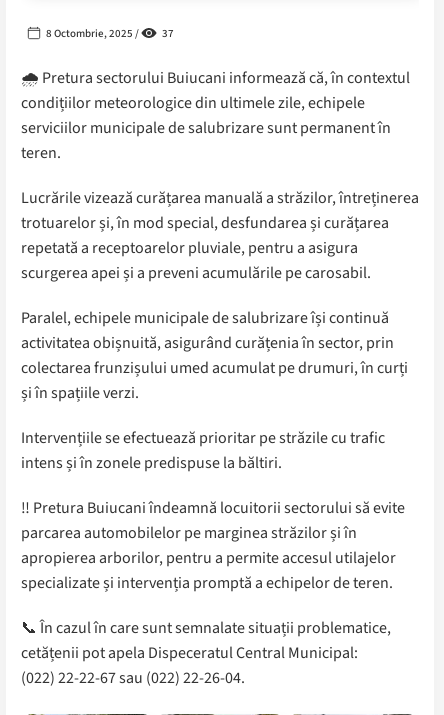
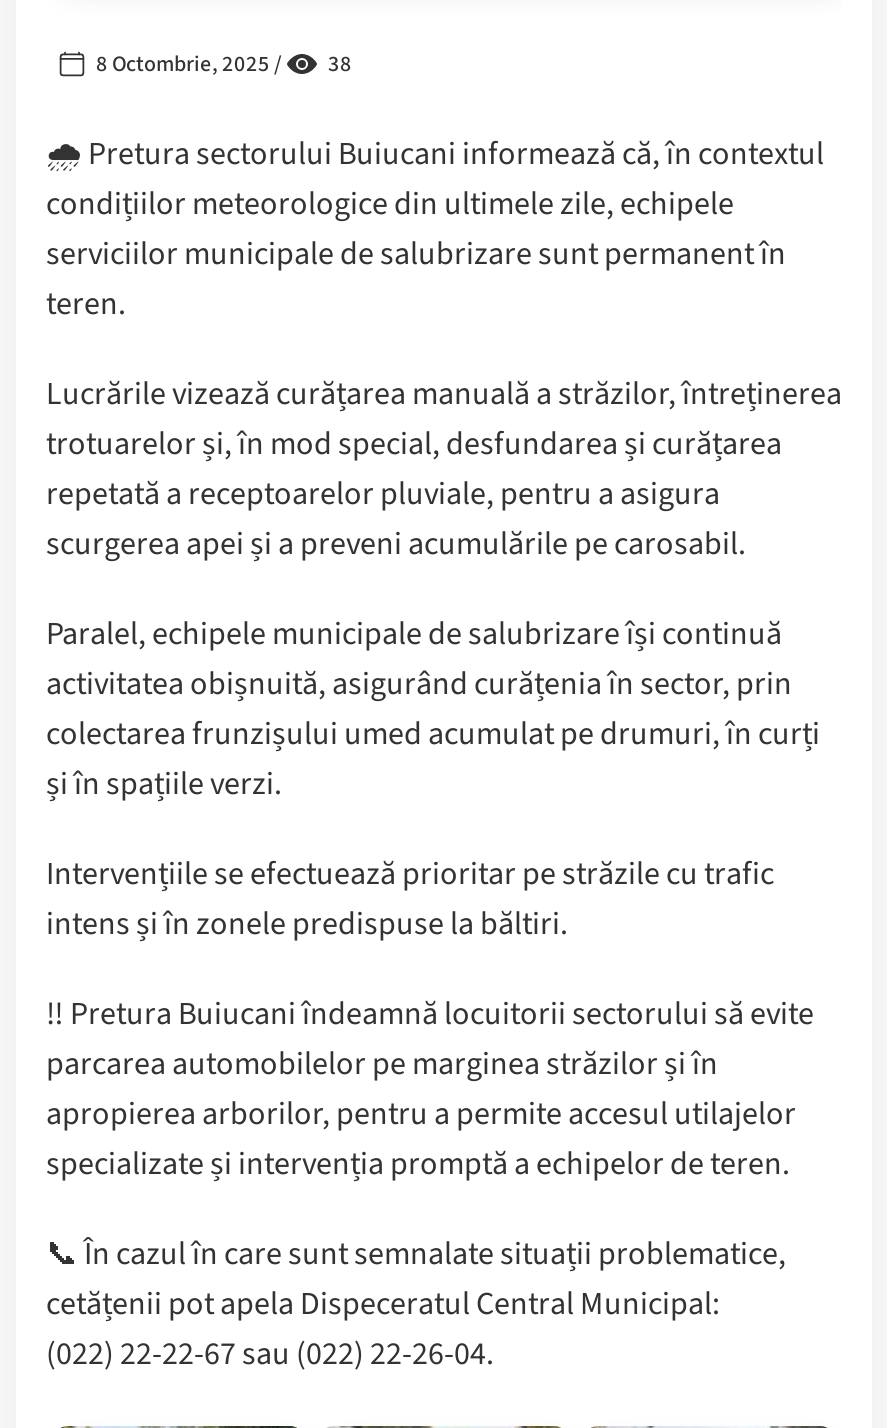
- 8 Octombrie, 2025 / 37
+ 8 Octombrie, 2025 / 38
